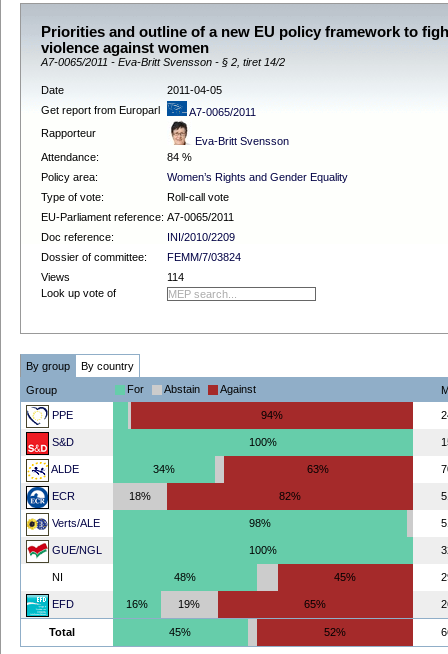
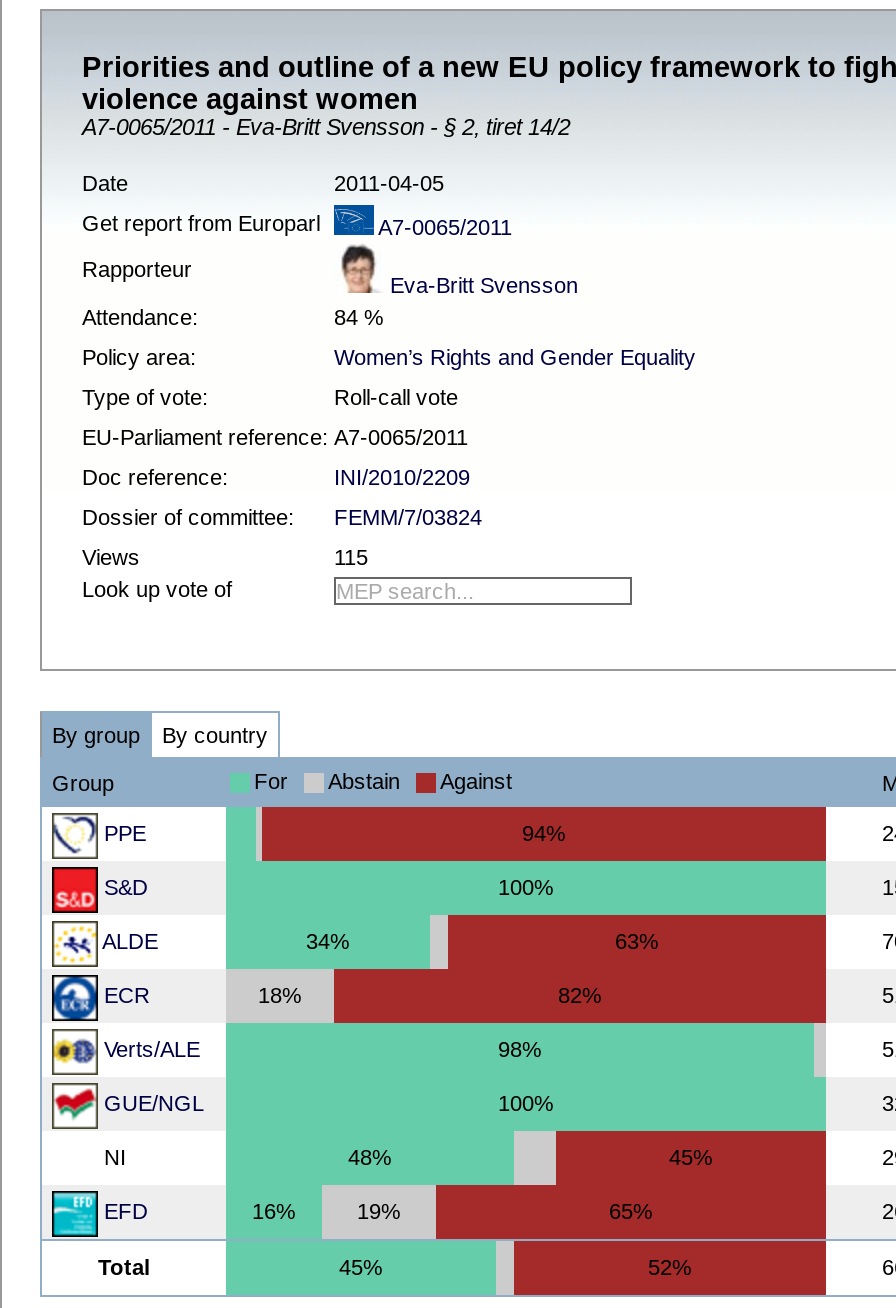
- 114
+ 115
